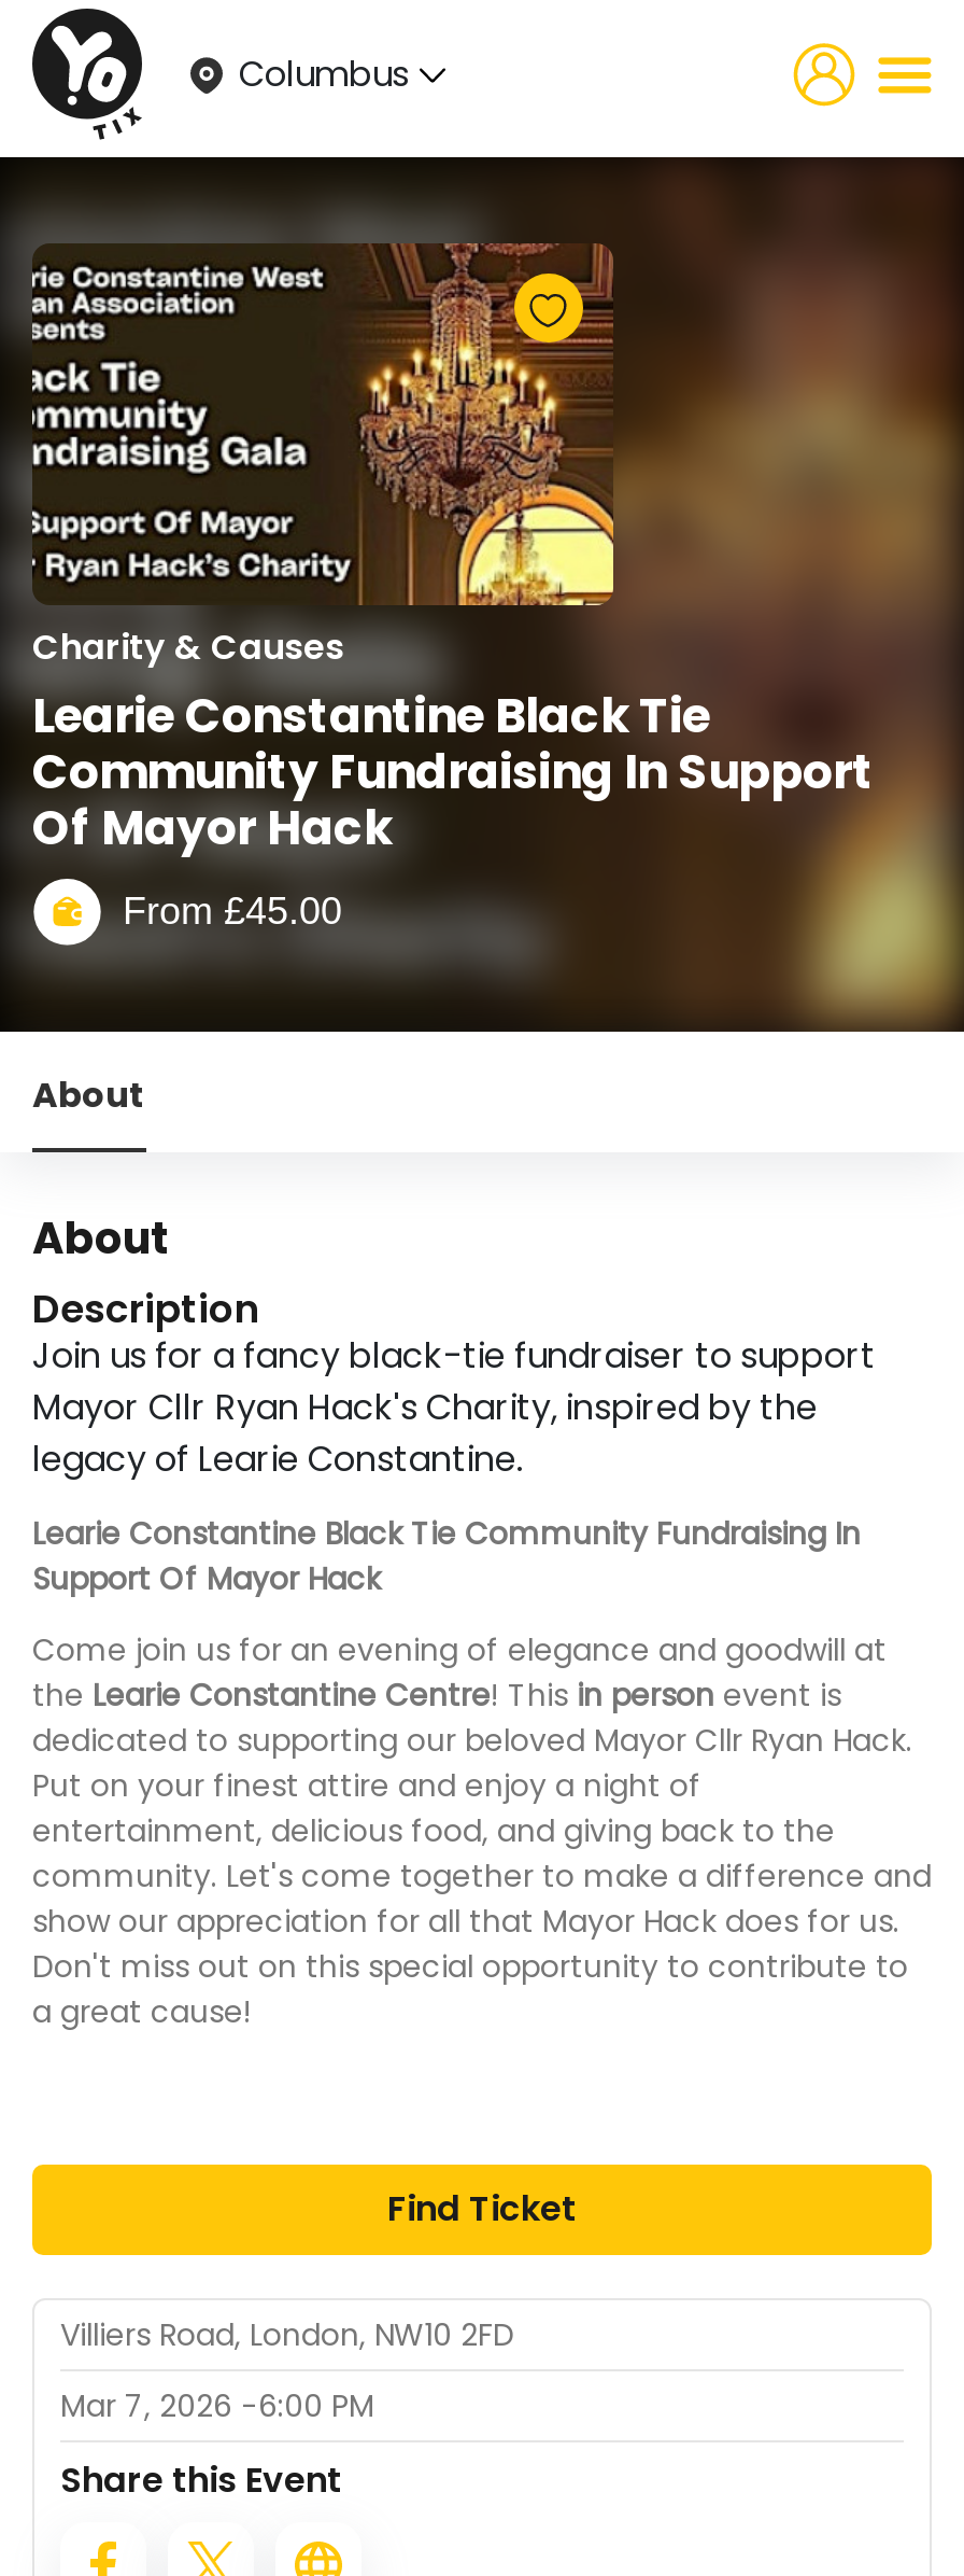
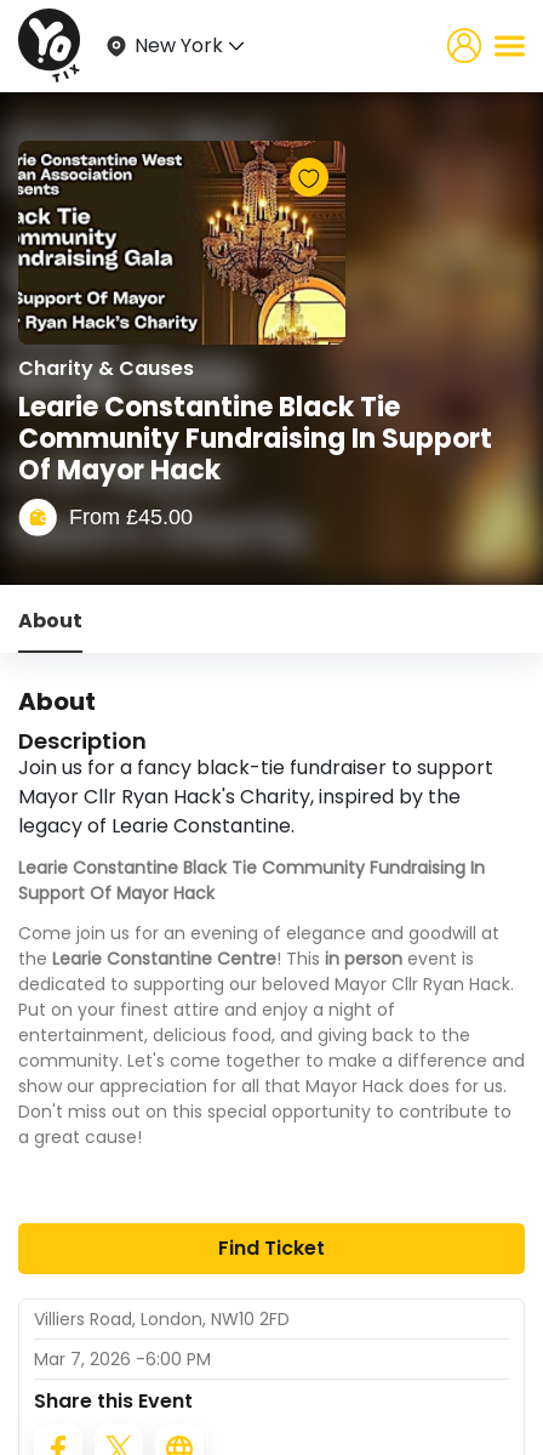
- Columbus
+ New York
